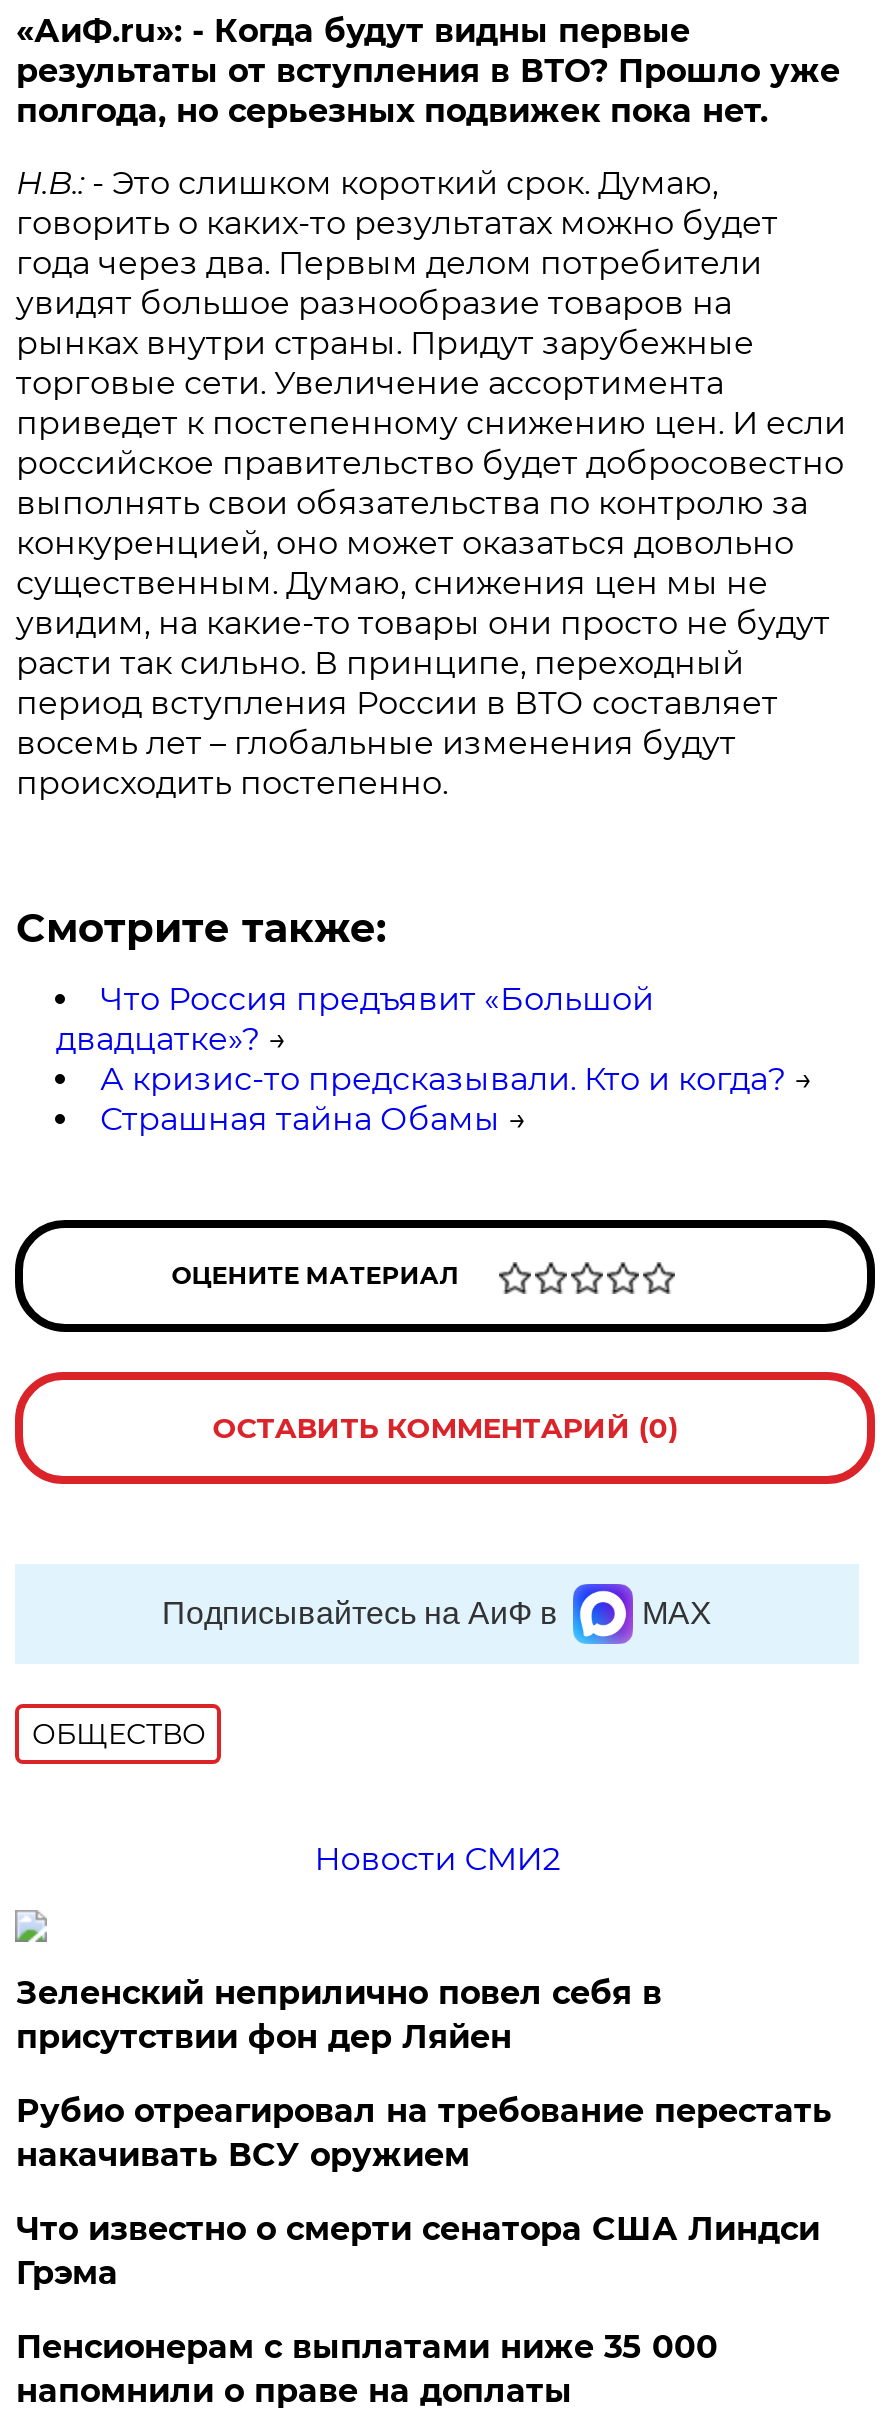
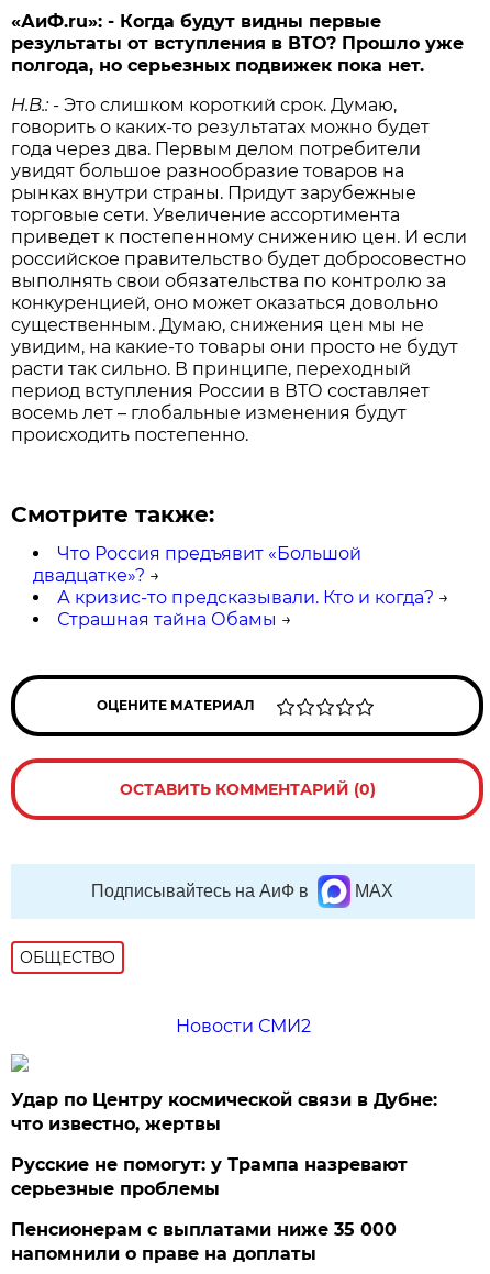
- Зеленский неприлично повел cебя в
- присутствии фон дер Ляйен
- Рубио отреагировал на требование перестать
- накачивать ВСУ оружием
- Что известно о смерти сенатора США Линдси
- Грэма
+ Удар по Центру космической связи в Дубне:
+ что известно, жертвы
+ Русские не помогут: у Трампа назревают
+ серьезные проблемы
